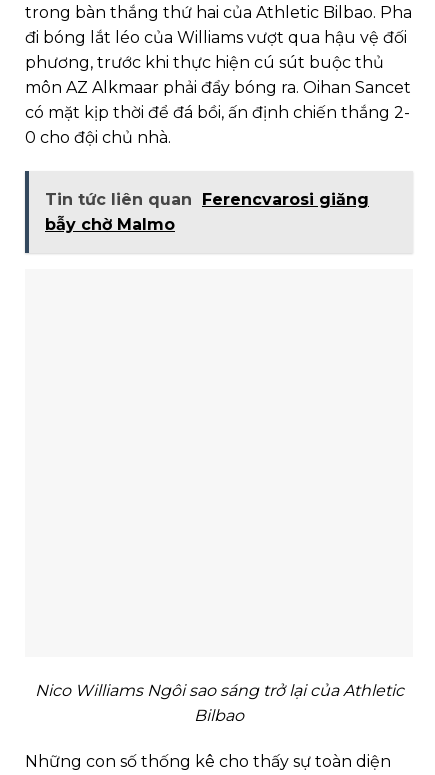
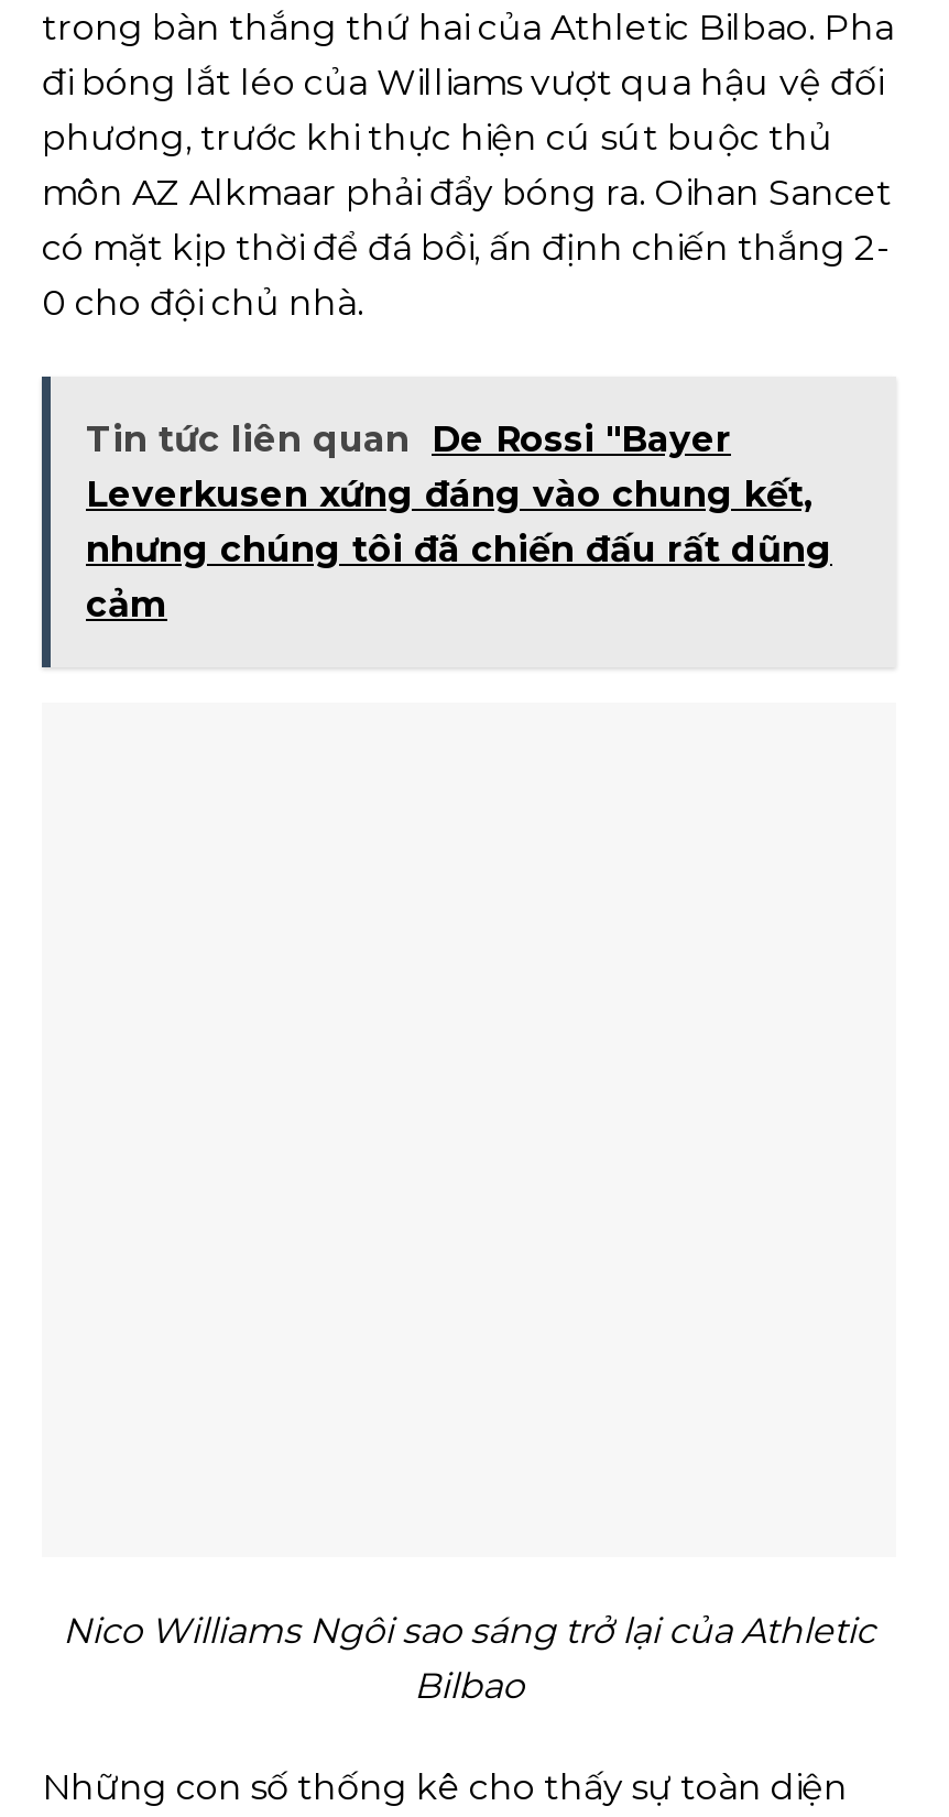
- Tin tức liên quan Ferencvarosi giăng
- bẫy chờ Malmo
+ Tin tức liên quan De Rossi "Bayer
+ Leverkusen xứng đáng vào chung kết,
+ nhưng chúng tôi đã chiến đấu rất dũng
+ cảm
